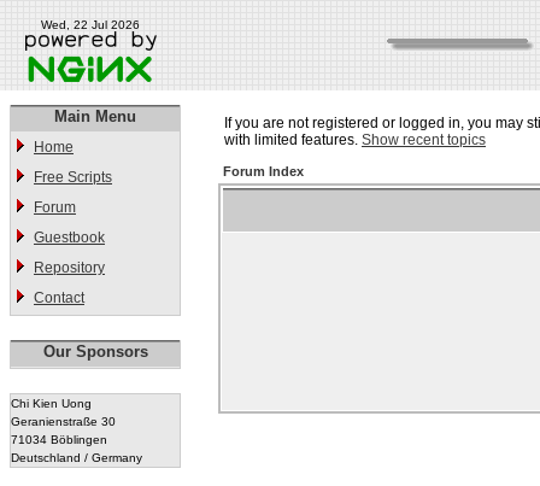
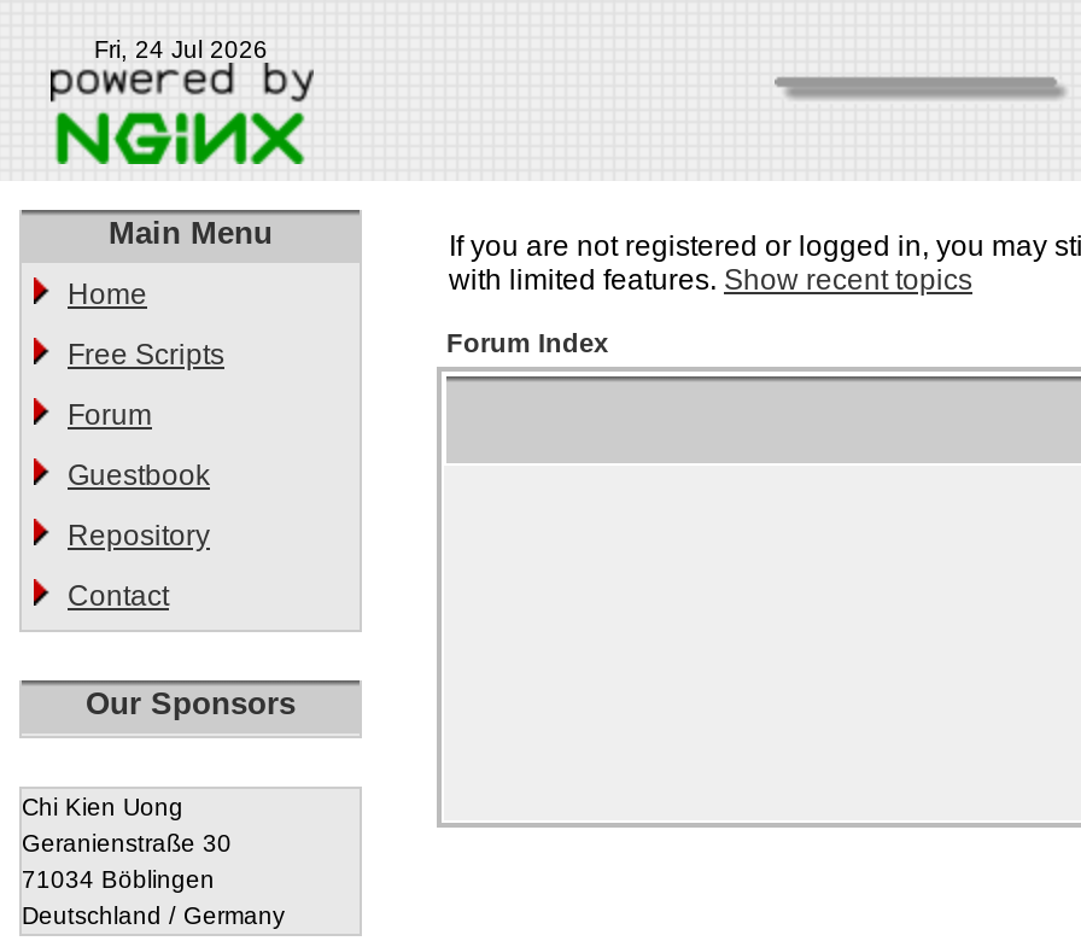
- Wed, 22 Jul 2026
+ Fri, 24 Jul 2026
